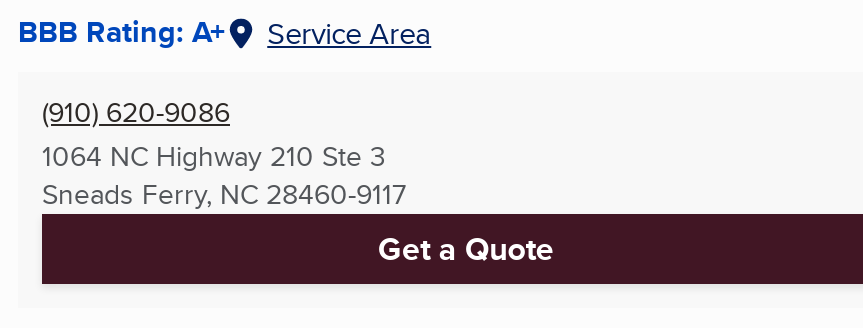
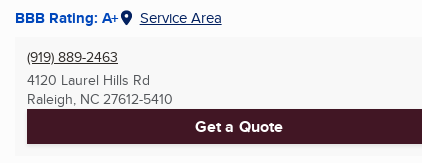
- (910) 620-9086
- 1064 NC Highway 210 Ste 3
- Sneads Ferry, NC 28460-9117
+ (919) 889-2463
+ 4120 Laurel Hills Rd
+ Raleigh, NC 27612-5410
